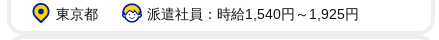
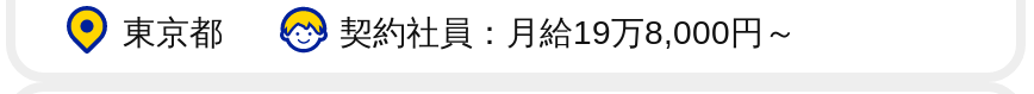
- 派遣社員：時給1,540円～1,925円
+ 契約社員：月給19万8,000円～
